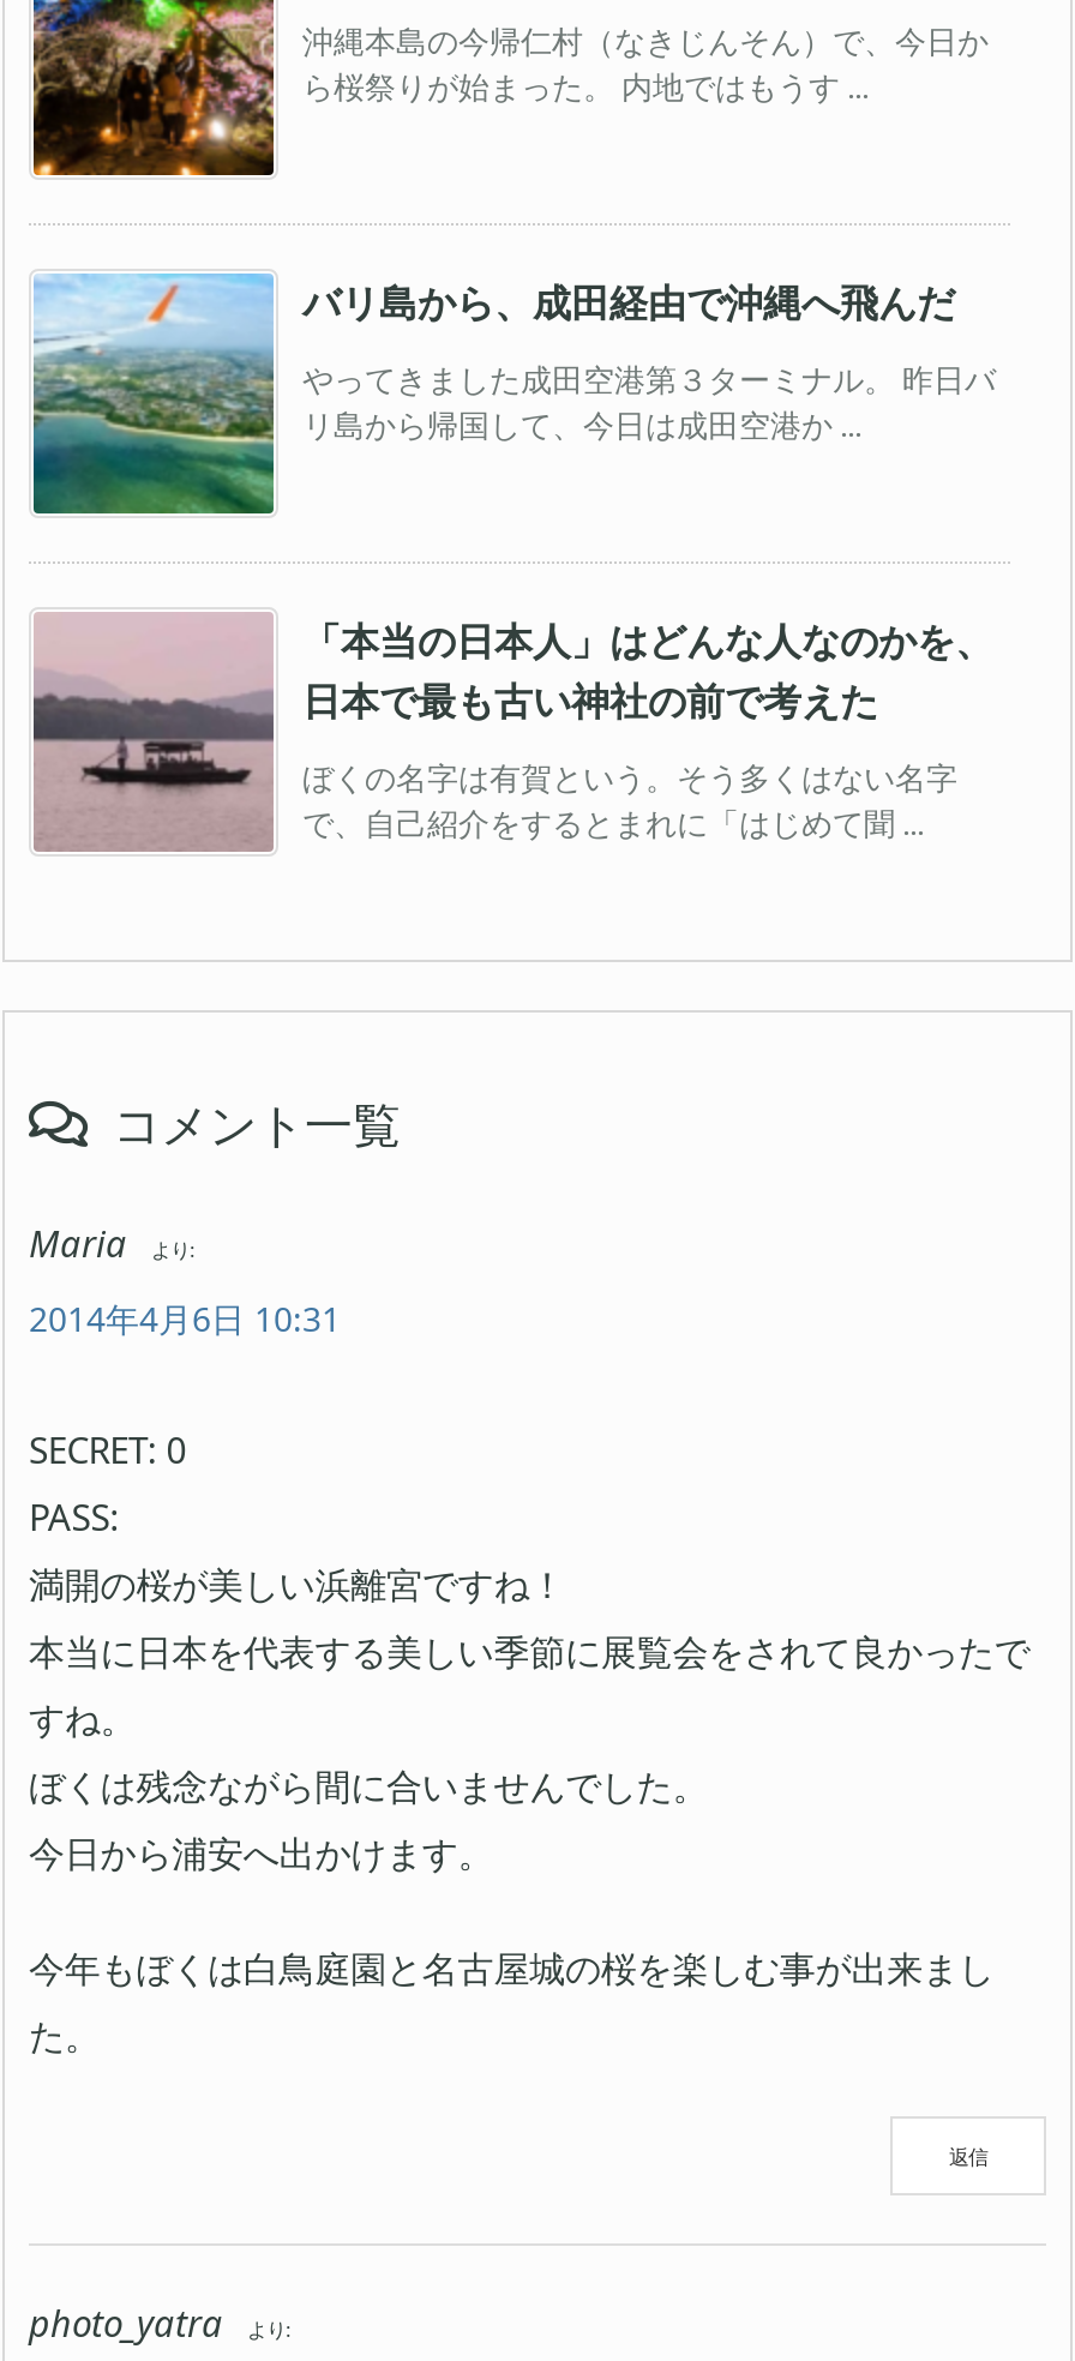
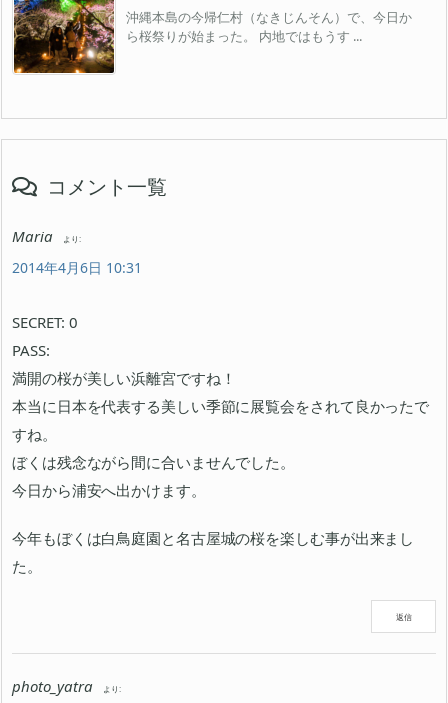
- [image]
- バリ島から、成田経由で沖縄へ飛んだ
- やってきました成田空港第３ターミナル。 昨日バ
- リ島から帰国して、今日は成田空港か ...

- [image]
- 「本当の日本人」はどんな人なのかを、
- 日本で最も古い神社の前で考えた
- ぼくの名字は有賀という。そう多くはない名字
- で、自己紹介をするとまれに「はじめて聞 ...
